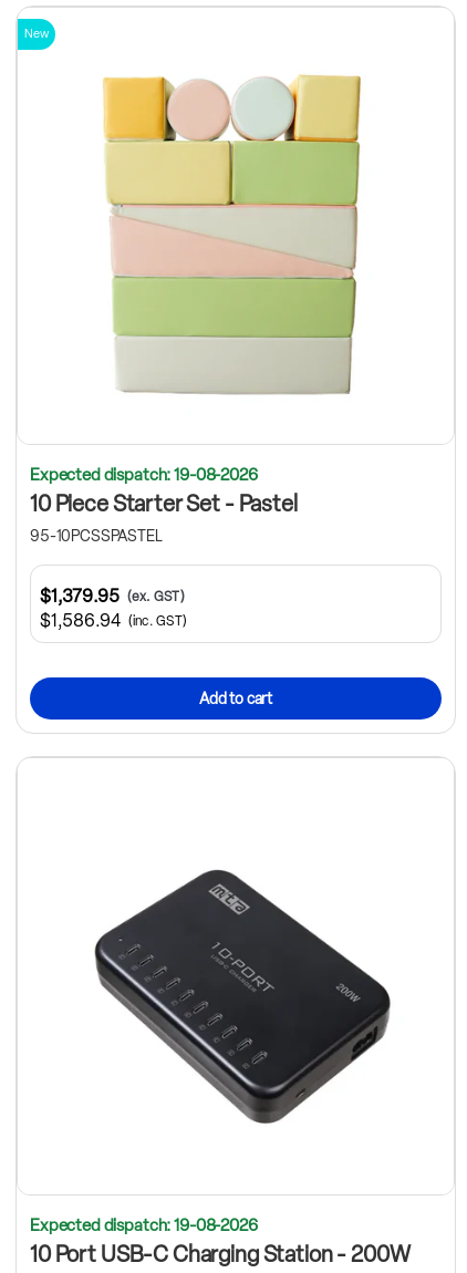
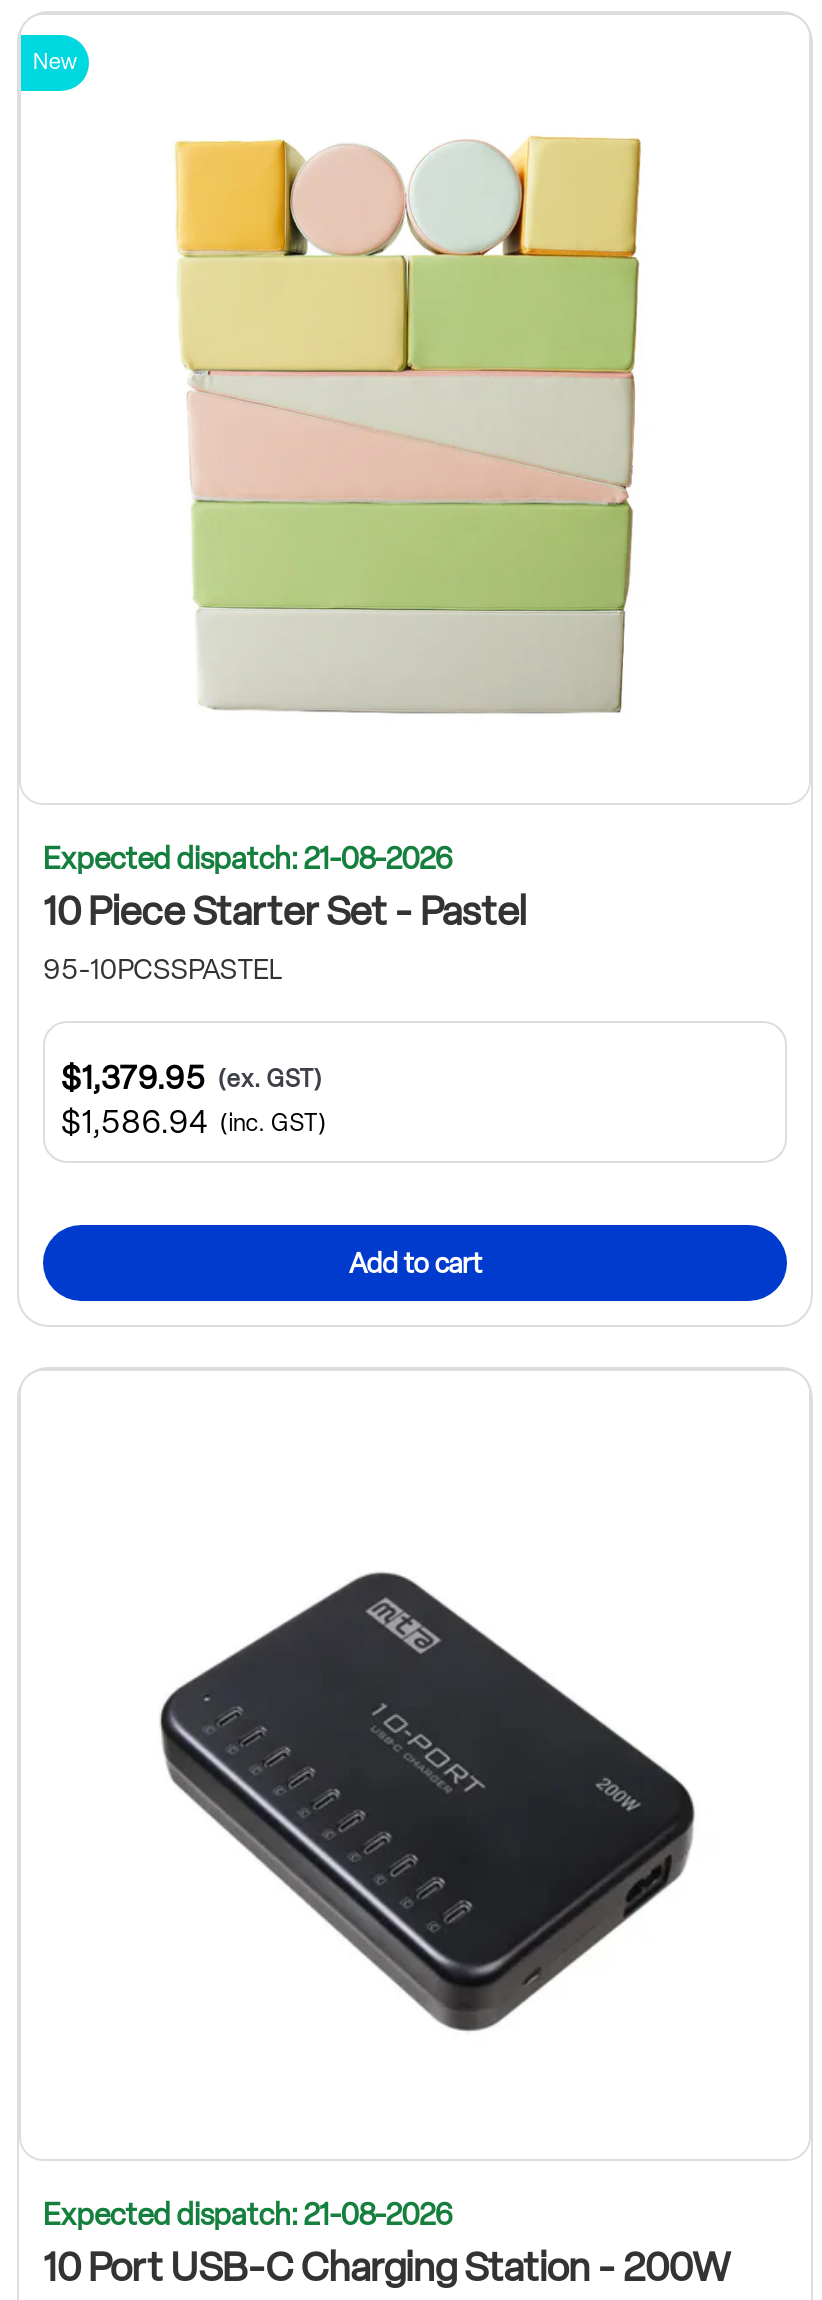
- Expected dispatch: 19-08-2026
+ Expected dispatch: 21-08-2026

- Expected dispatch: 19-08-2026
+ Expected dispatch: 21-08-2026
